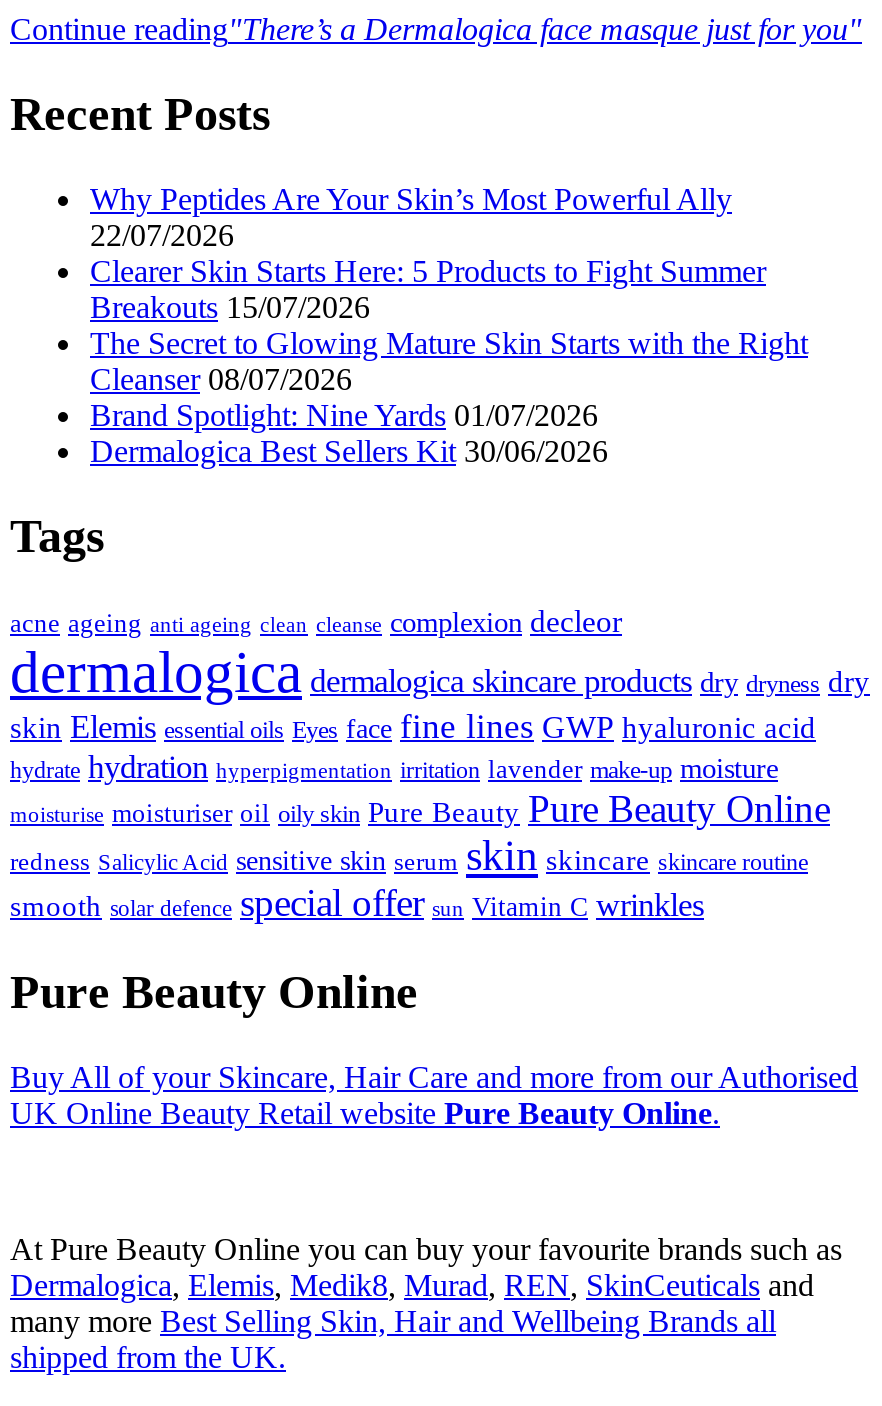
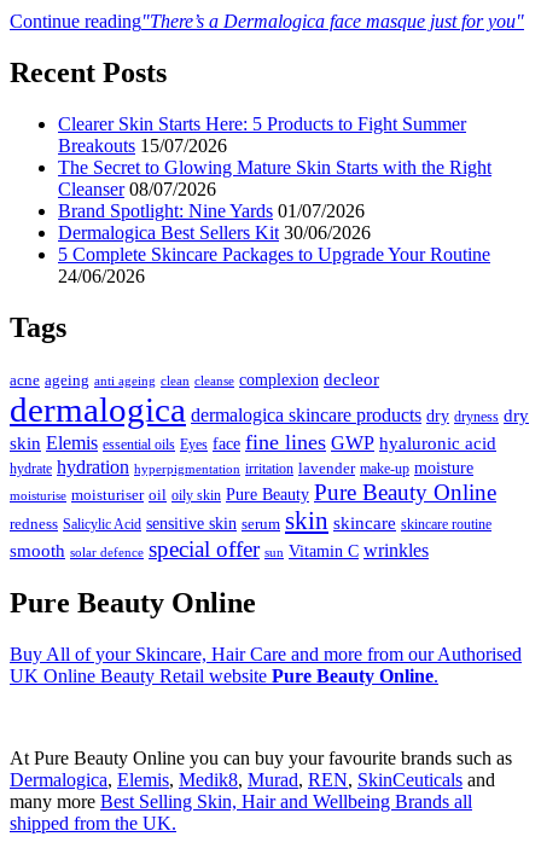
- Why Peptides Are Your Skin’s Most Powerful Ally
- 22/07/2026

moved up: Clearer Skin Starts Here: 5 Products to Fight Summer | Breakouts 15/07/2026 | The Secret to Glowing Mature Skin Starts with the Right | Cleanser 08/07/2026 | Brand Spotlight: Nine Yards 01/07/2026 | Dermalogica Best Sellers Kit 30/06/2026

+ 5 Complete Skincare Packages to Upgrade Your Routine
+ 24/06/2026
